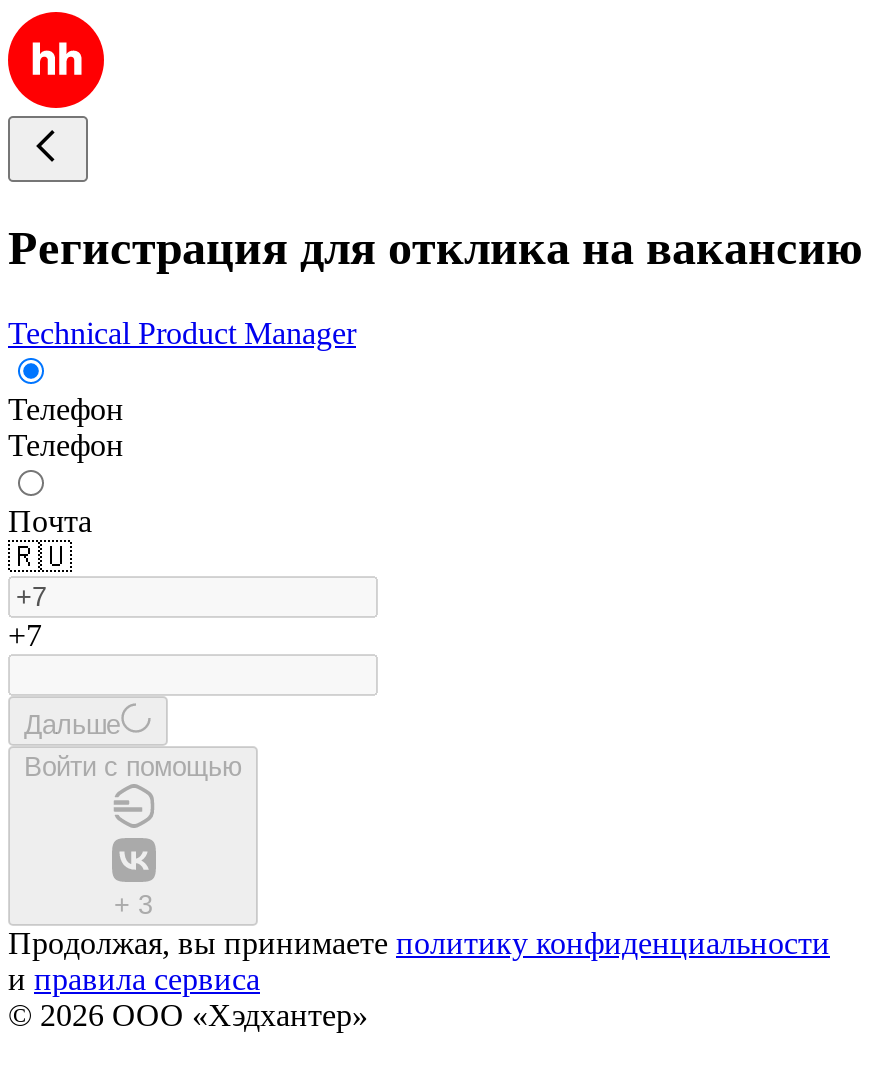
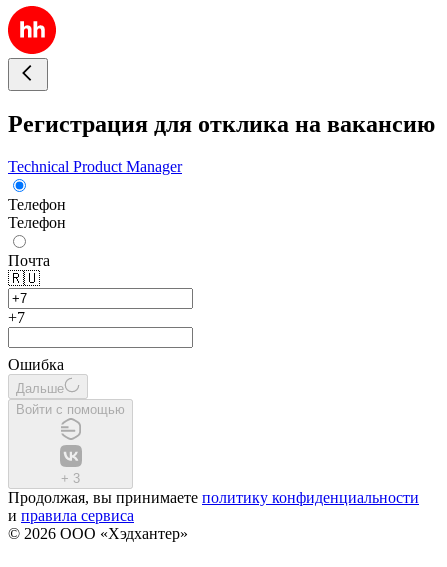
+ Ошибка
